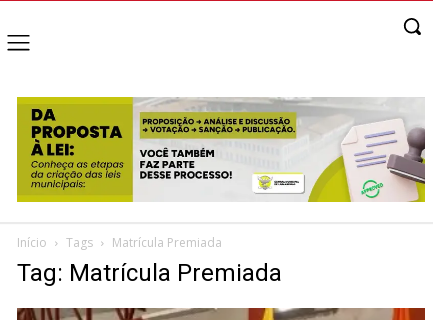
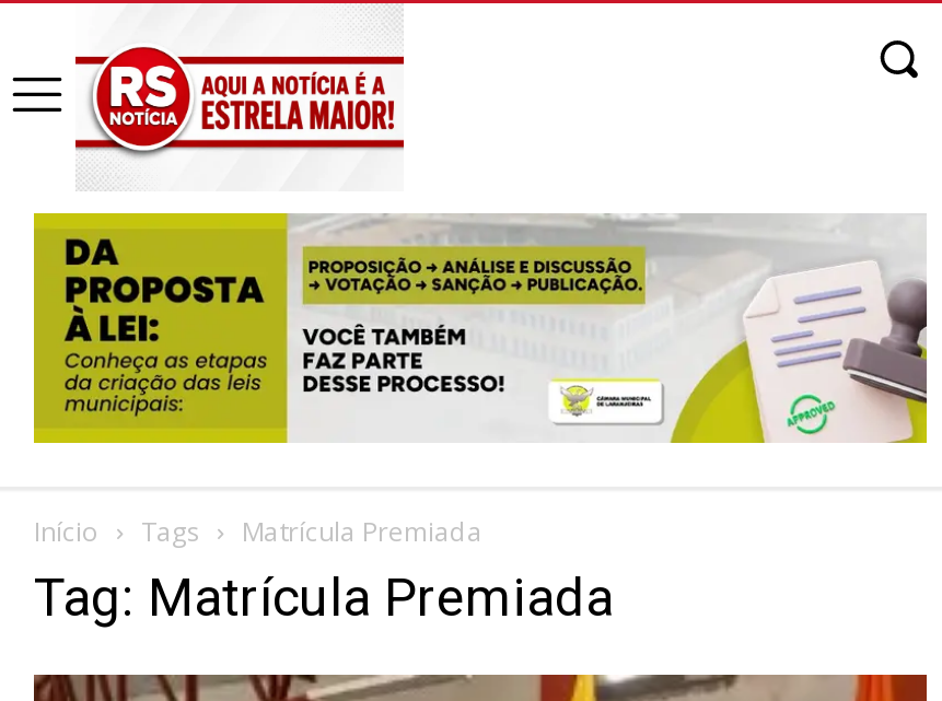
+ [image]
